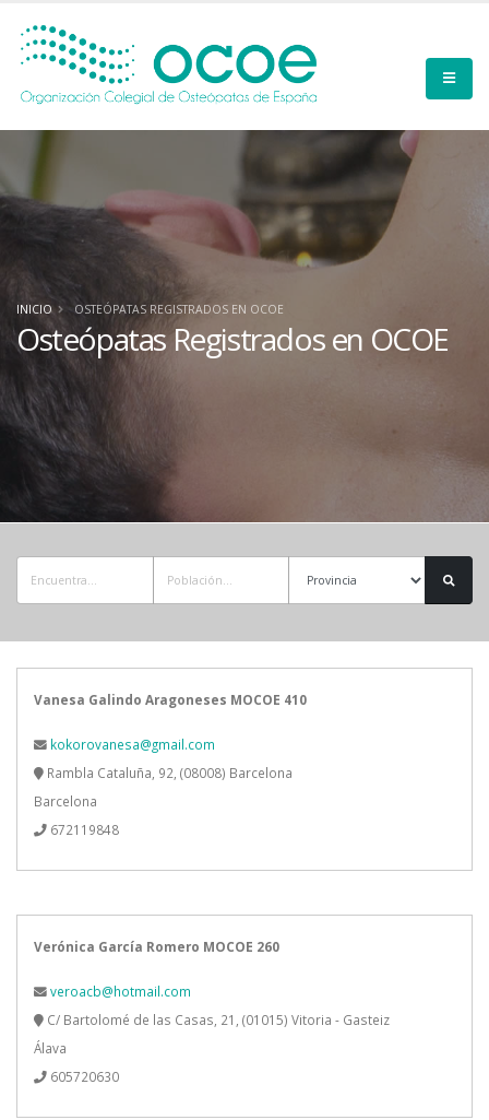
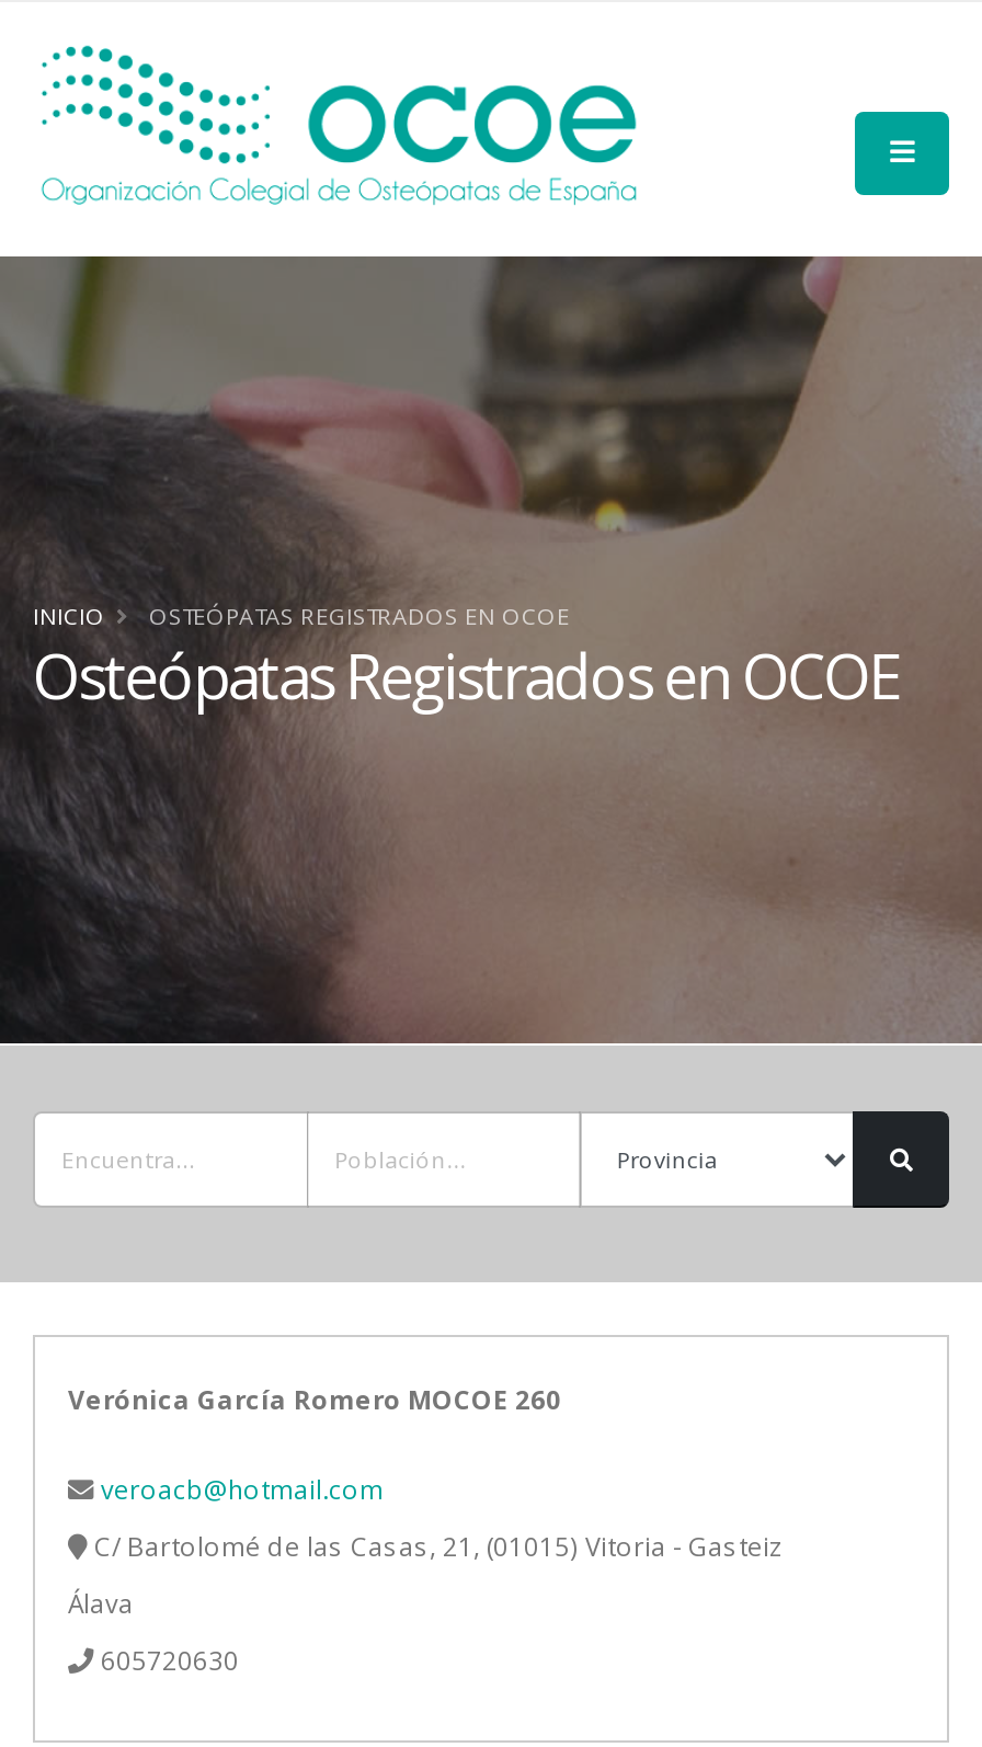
- Vanesa Galindo Aragoneses MOCOE 410
- kokorovanesa@gmail.com
- Rambla Cataluña, 92, (08008) Barcelona
- Barcelona
- 672119848
